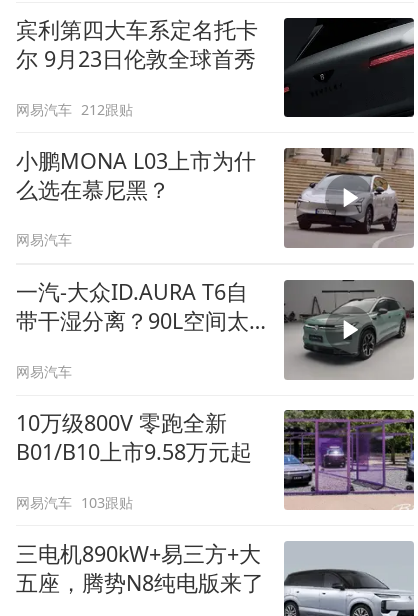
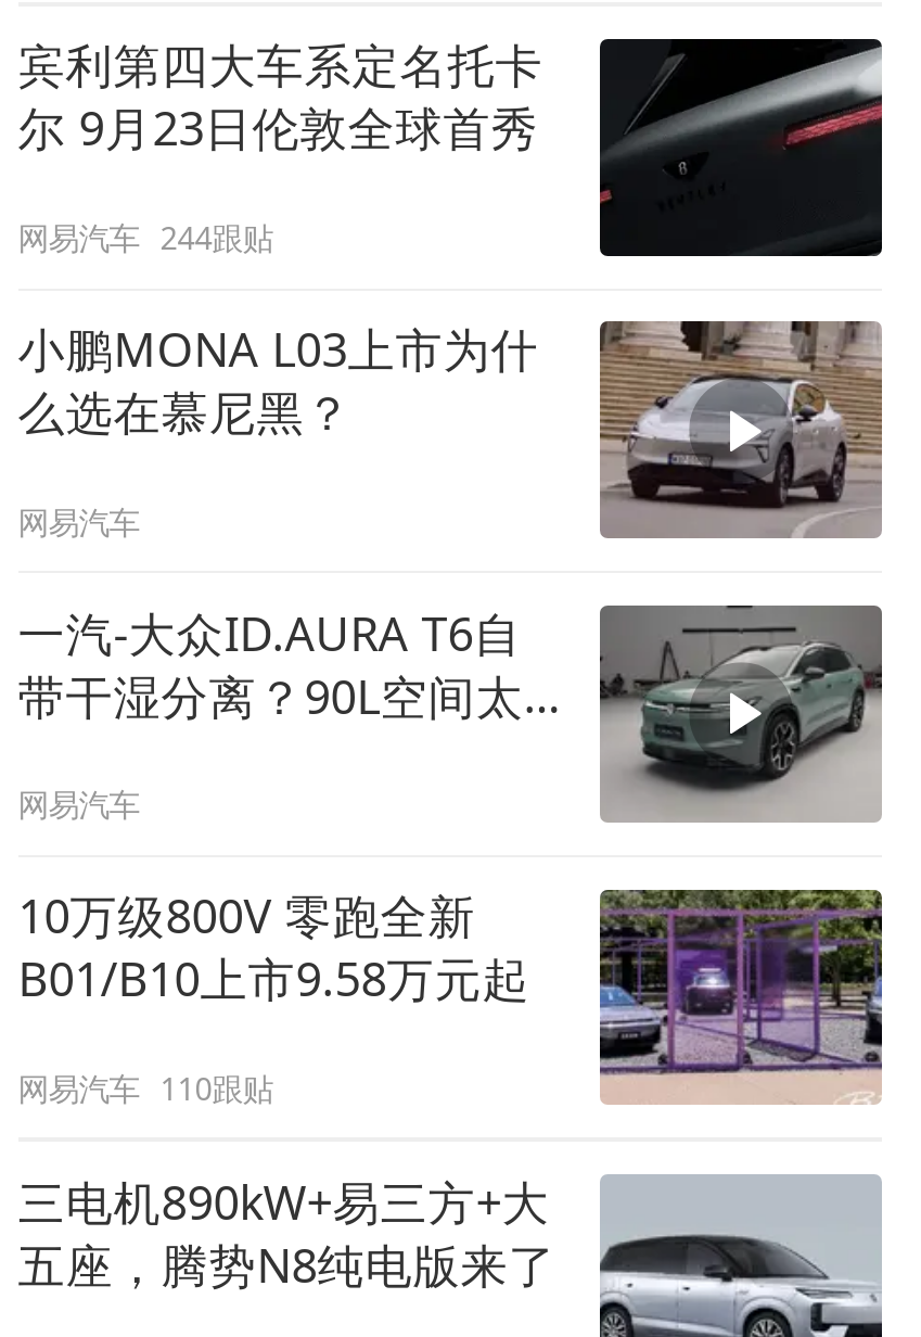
- 网易汽车 212跟贴
+ 网易汽车 244跟贴

- 网易汽车 103跟贴
+ 网易汽车 110跟贴
